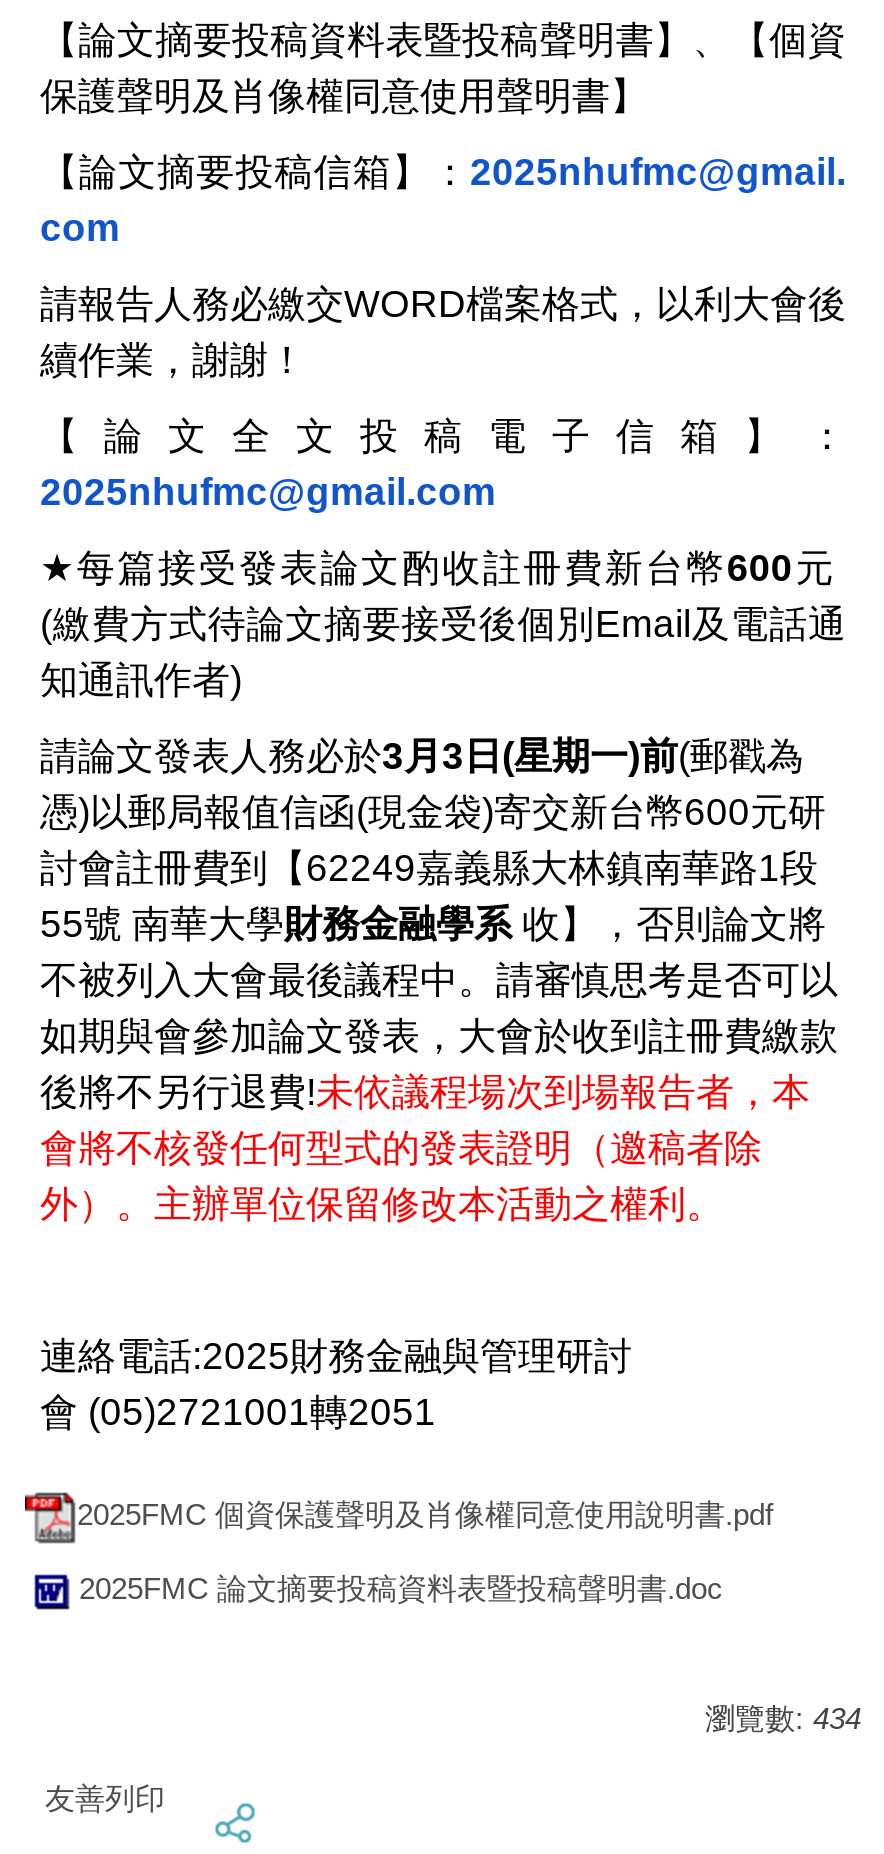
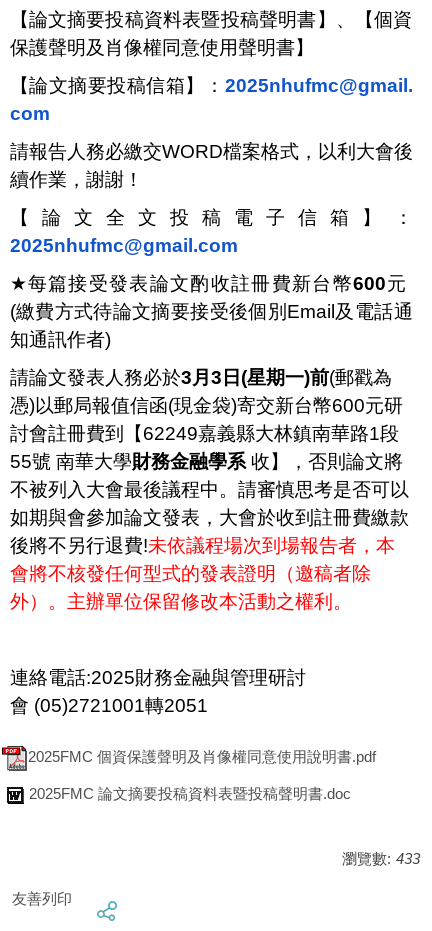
- 瀏覽數: 434
+ 瀏覽數: 433
